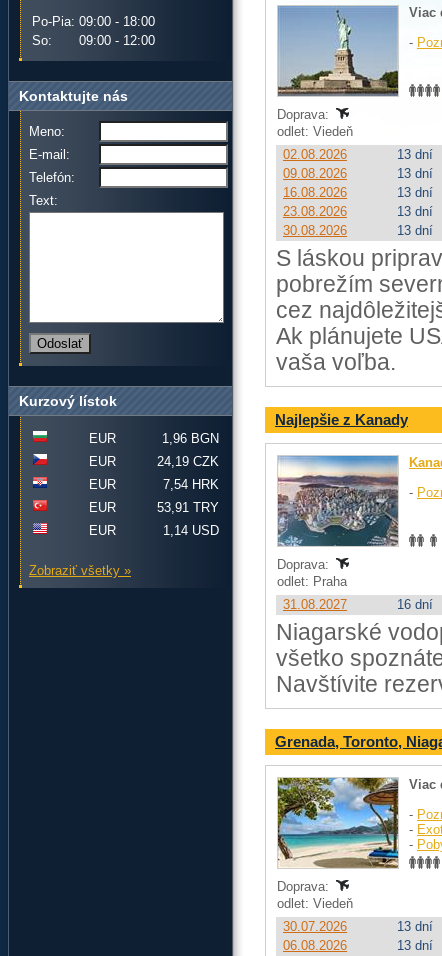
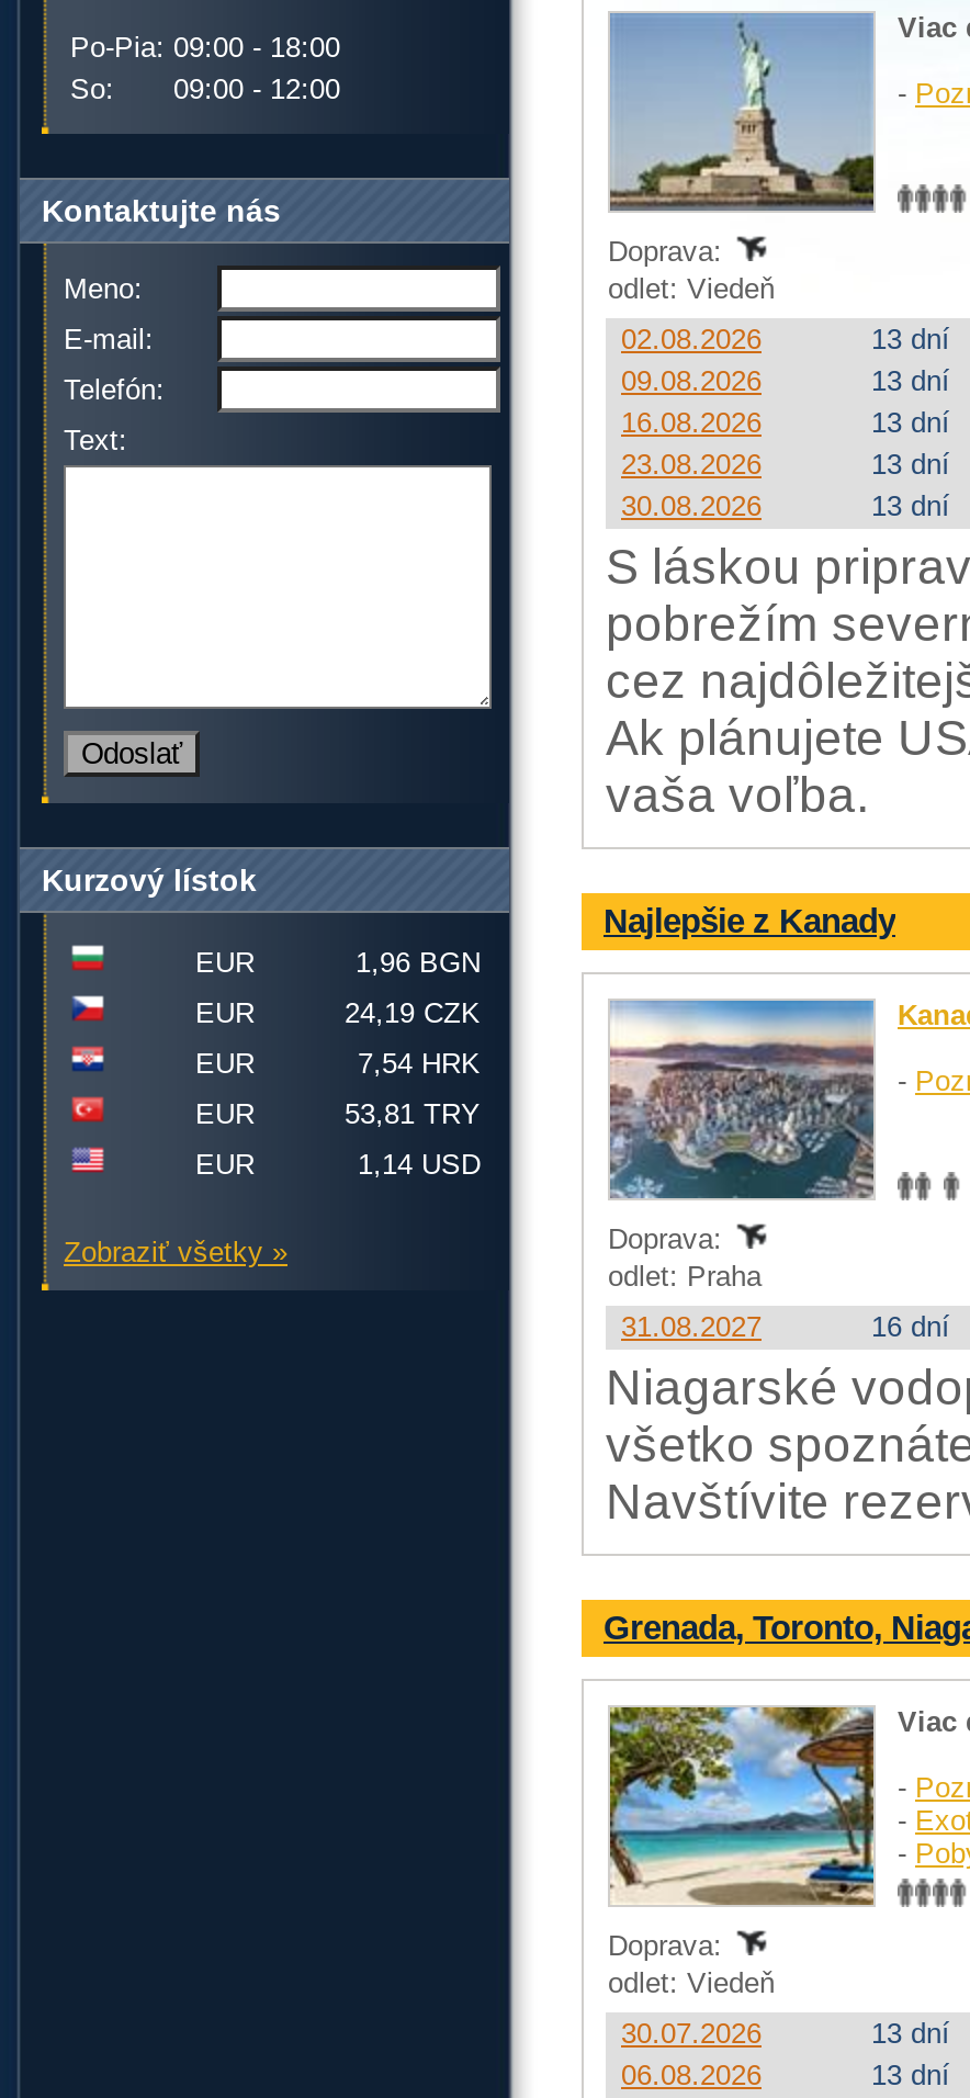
- 53,91 TRY
+ 53,81 TRY
